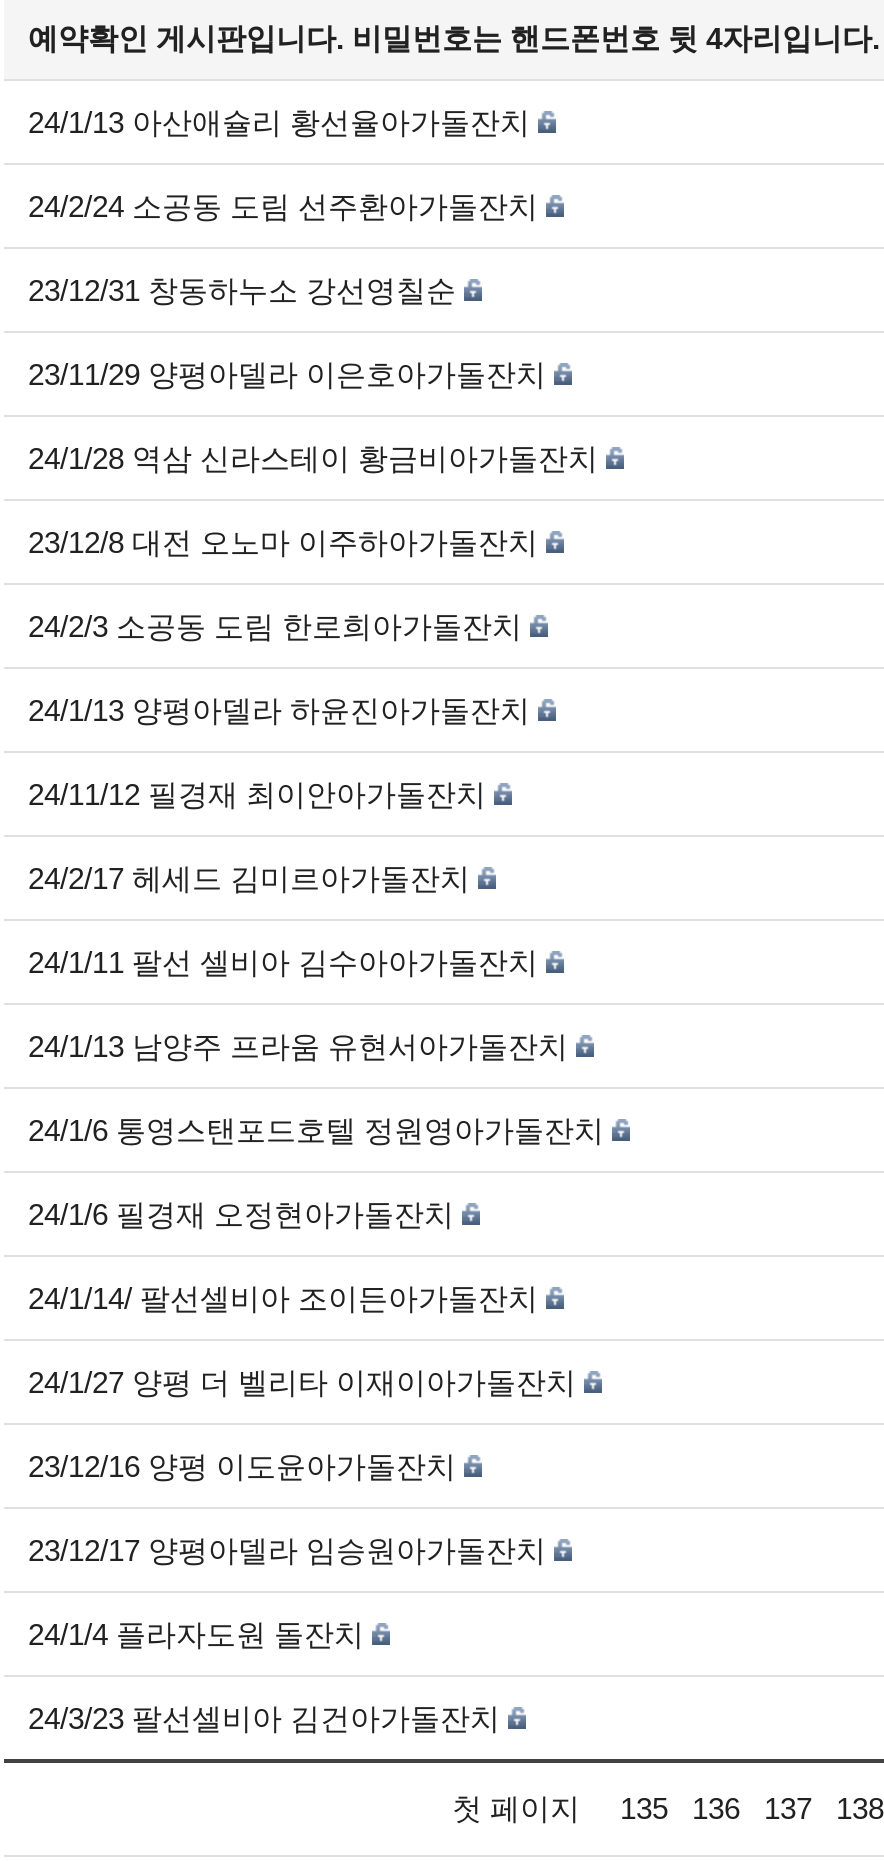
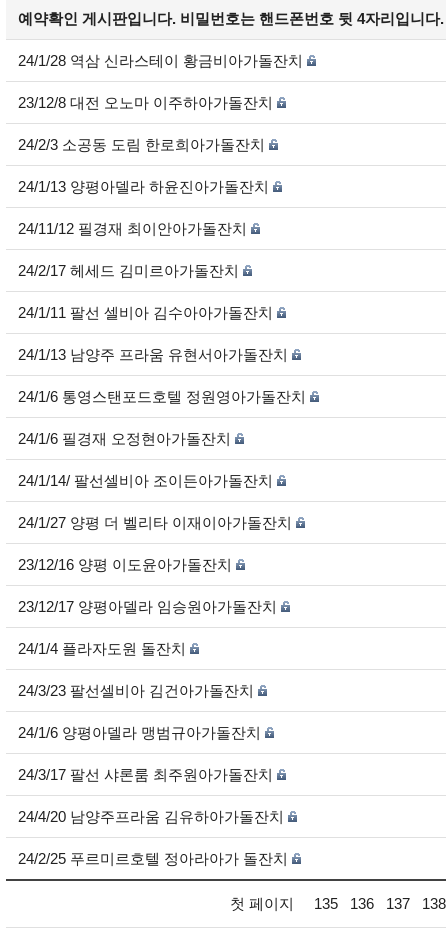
- 24/1/13 아산애슐리 황선율아가돌잔치
- 24/2/24 소공동 도림 선주환아가돌잔치
- 23/12/31 창동하누소 강선영칠순
- 23/11/29 양평아델라 이은호아가돌잔치

moved up: 24/1/28 역삼 신라스테이 황금비아가돌잔치 | 23/12/8 대전 오노마 이주하아가돌잔치 | 24/2/3 소공동 도림 한로희아가돌잔치 | ... | 24/1/4 플라자도원 돌잔치 | 24/3/23 팔선셀비아 김건아가돌잔치

+ 24/1/6 양평아델라 맹범규아가돌잔치
+ 24/3/17 팔선 샤론룸 최주원아가돌잔치
+ 24/4/20 남양주프라움 김유하아가돌잔치
+ 24/2/25 푸르미르호텔 정아라아가 돌잔치
